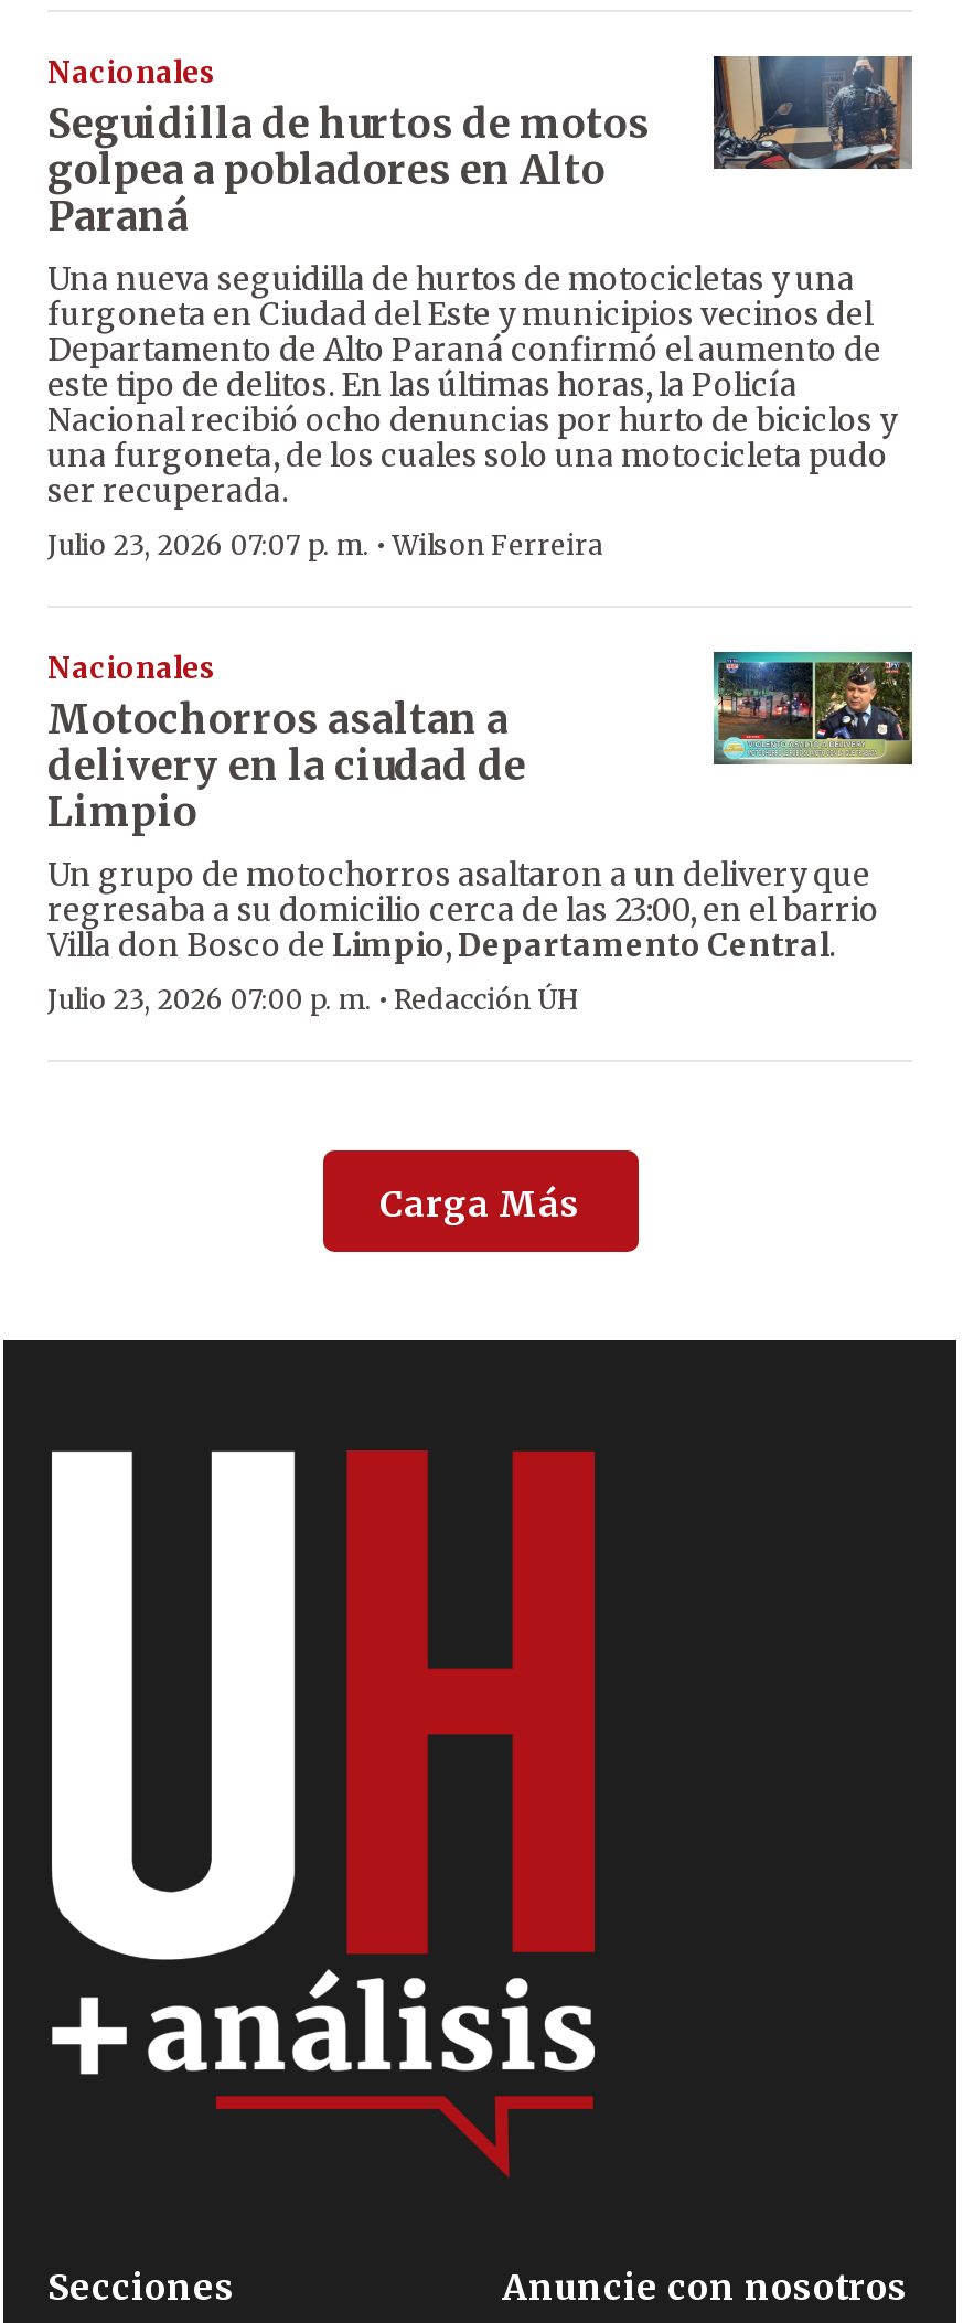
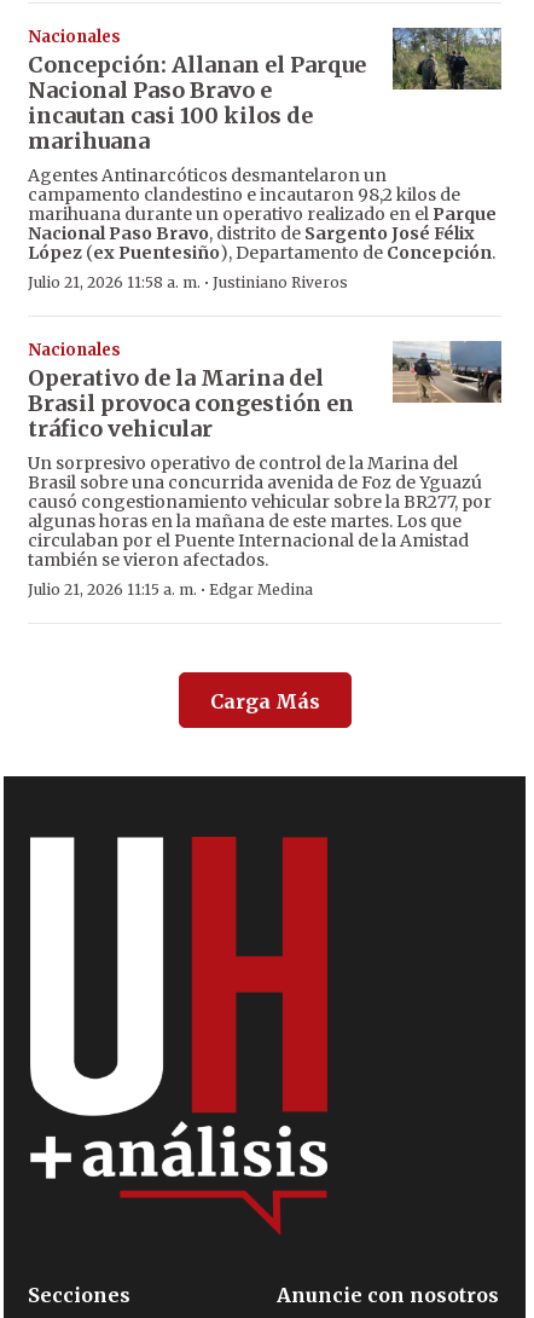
- [image]
- Seguidilla de hurtos de motos
- golpea a pobladores en Alto
- Paraná
- Una nueva seguidilla de hurtos de motocicletas y una
- furgoneta en Ciudad del Este y municipios vecinos del
- Departamento de Alto Paraná confirmó el aumento de
- este tipo de delitos. En las últimas horas, la Policía
- Nacional recibió ocho denuncias por hurto de biciclos y
- una furgoneta, de los cuales solo una motocicleta pudo
- ser recuperada.
- Julio 23, 2026 07:07 p. m. ·Wilson Ferreira
+ [image]
+ Concepción: Allanan el Parque
+ Nacional Paso Bravo e
+ incautan casi 100 kilos de
+ marihuana
+ Agentes Antinarcóticos desmantelaron un
+ campamento clandestino e incautaron 98,2 kilos de
+ marihuana durante un operativo realizado en el Parque
+ Nacional Paso Bravo, distrito de Sargento José Félix
+ López (ex Puentesiño), Departamento de Concepción.
+ Julio 21, 2026 11:58 a. m. · Justiniano Riveros

- [image]
- Motochorros asaltan a
- delivery en la ciudad de
- Limpio
- Un grupo de motochorros asaltaron a un delivery que
- regresaba a su domicilio cerca de las 23:00, en el barrio
- Villa don Bosco de Limpio, Departamento Central.
- Julio 23, 2026 07:00 p. m. · Redacción ÚH
+ [image]
+ Operativo de la Marina del
+ Brasil provoca congestión en
+ tráfico vehicular
+ Un sorpresivo operativo de control de la Marina del
+ Brasil sobre una concurrida avenida de Foz de Yguazú
+ causó congestionamiento vehicular sobre la BR277, por
+ algunas horas en la mañana de este martes. Los que
+ circulaban por el Puente Internacional de la Amistad
+ también se vieron afectados.
+ Julio 21, 2026 11:15 a. m. · Edgar Medina
